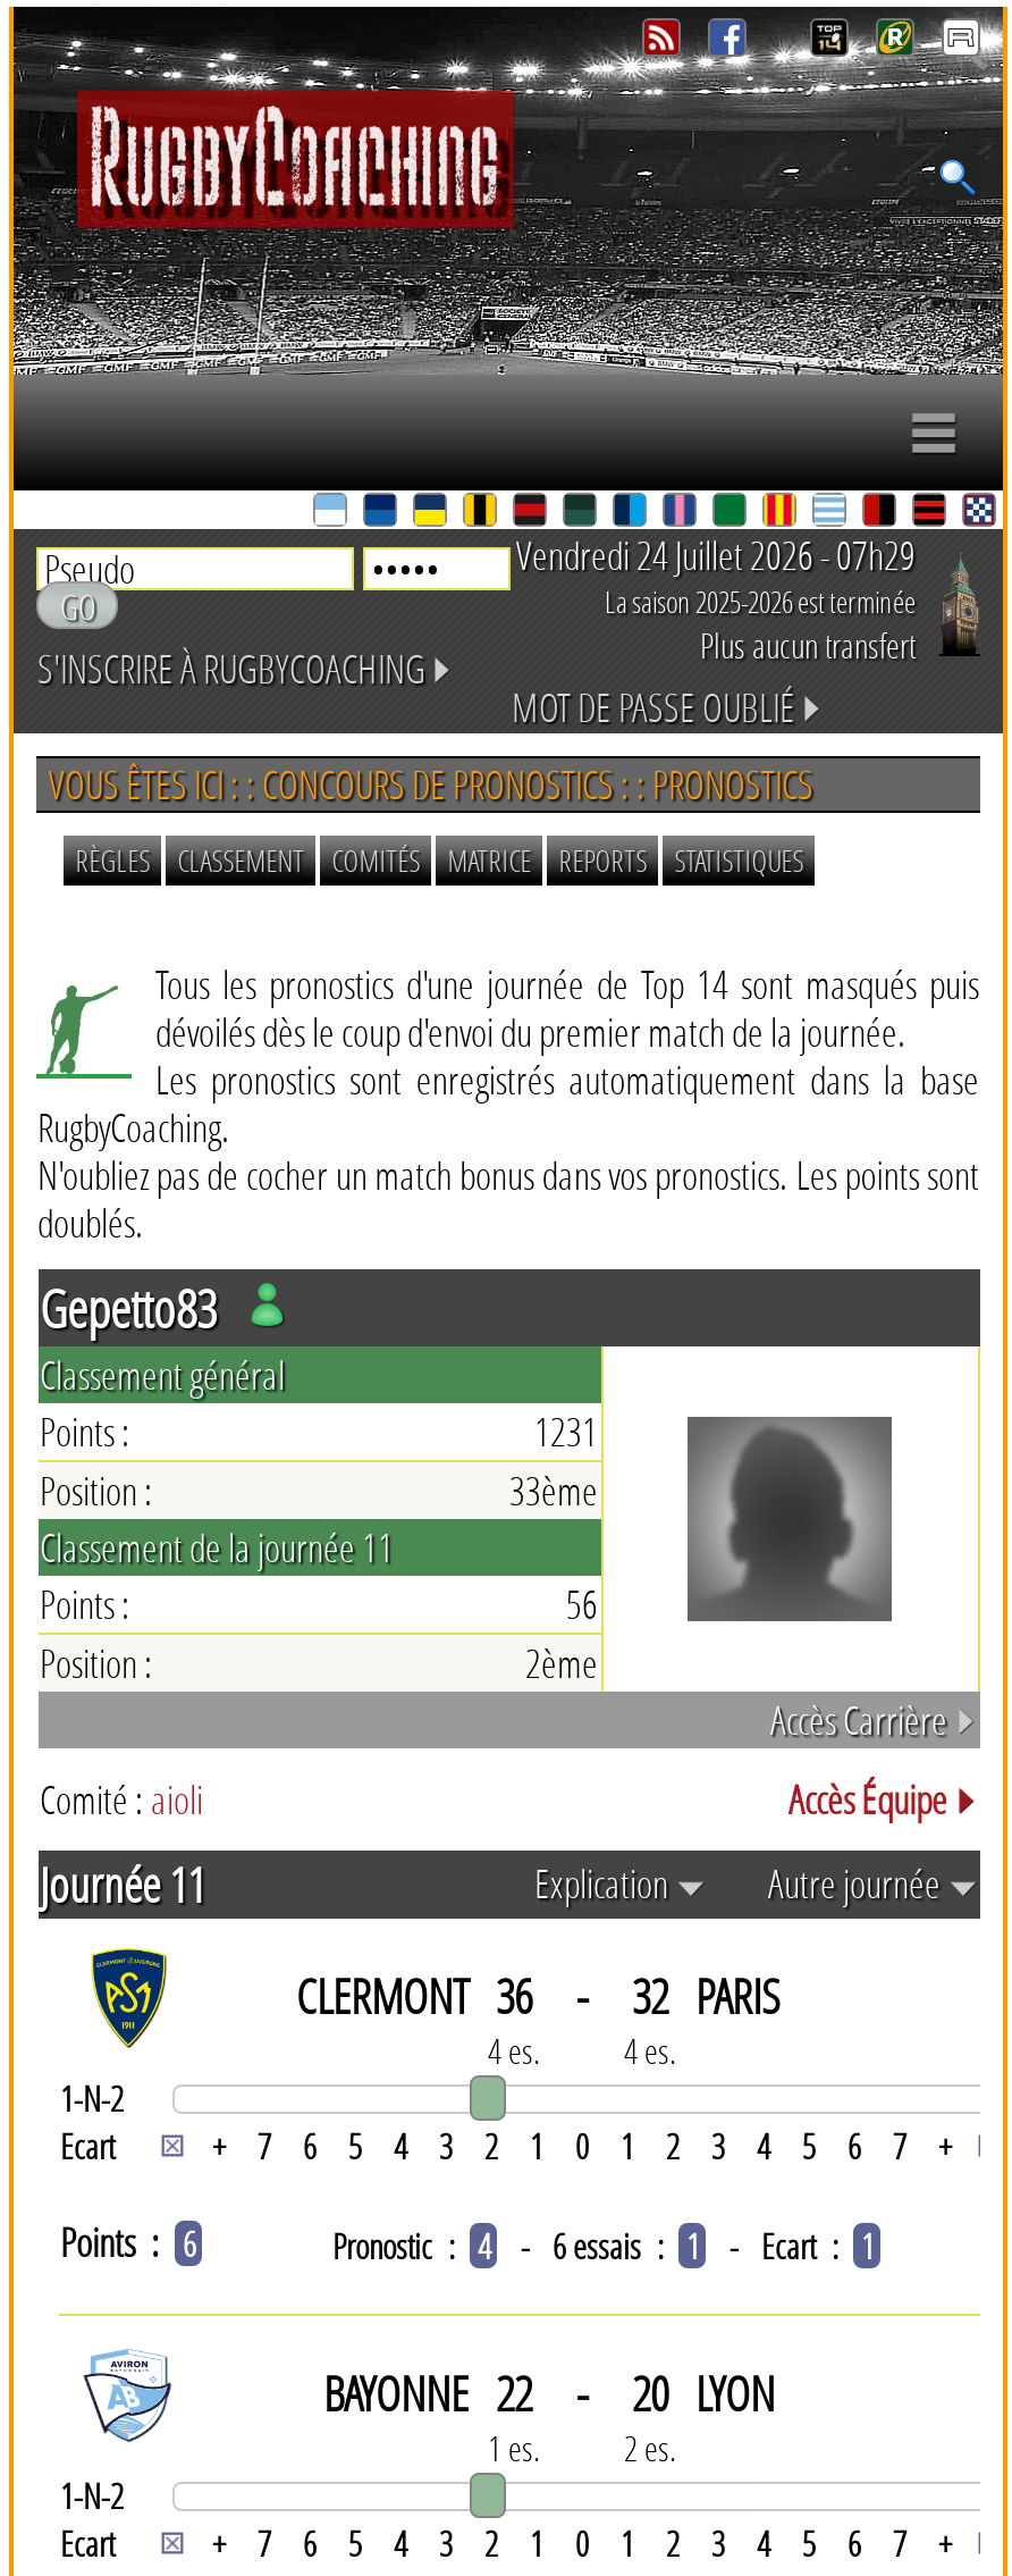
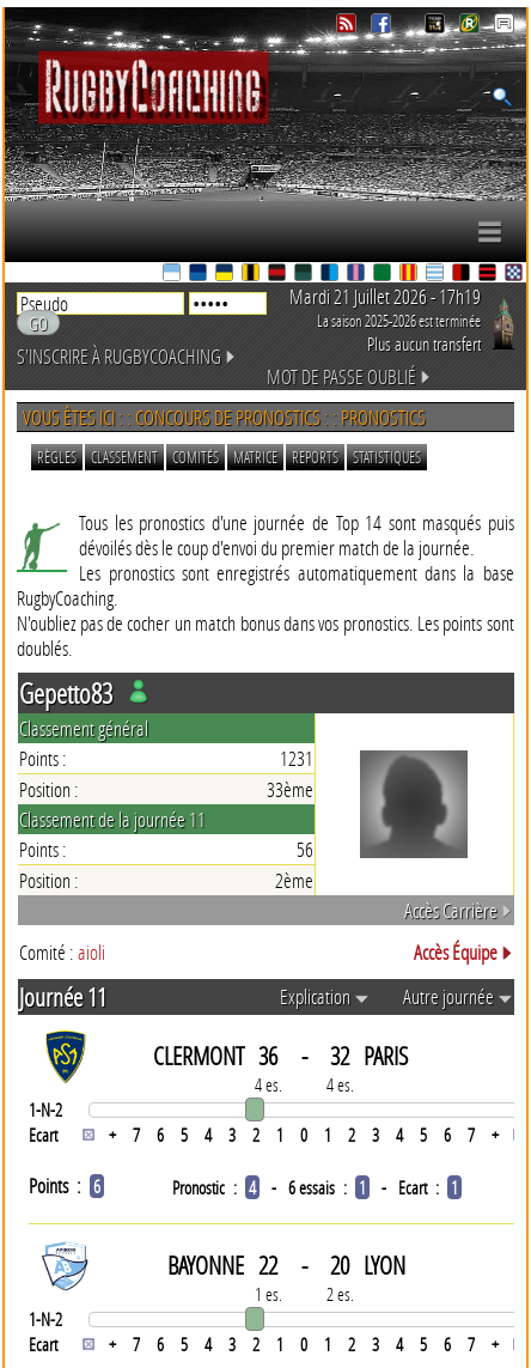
- Vendredi 24 Juillet 2026 - 07h29
+ Mardi 21 Juillet 2026 - 17h19
